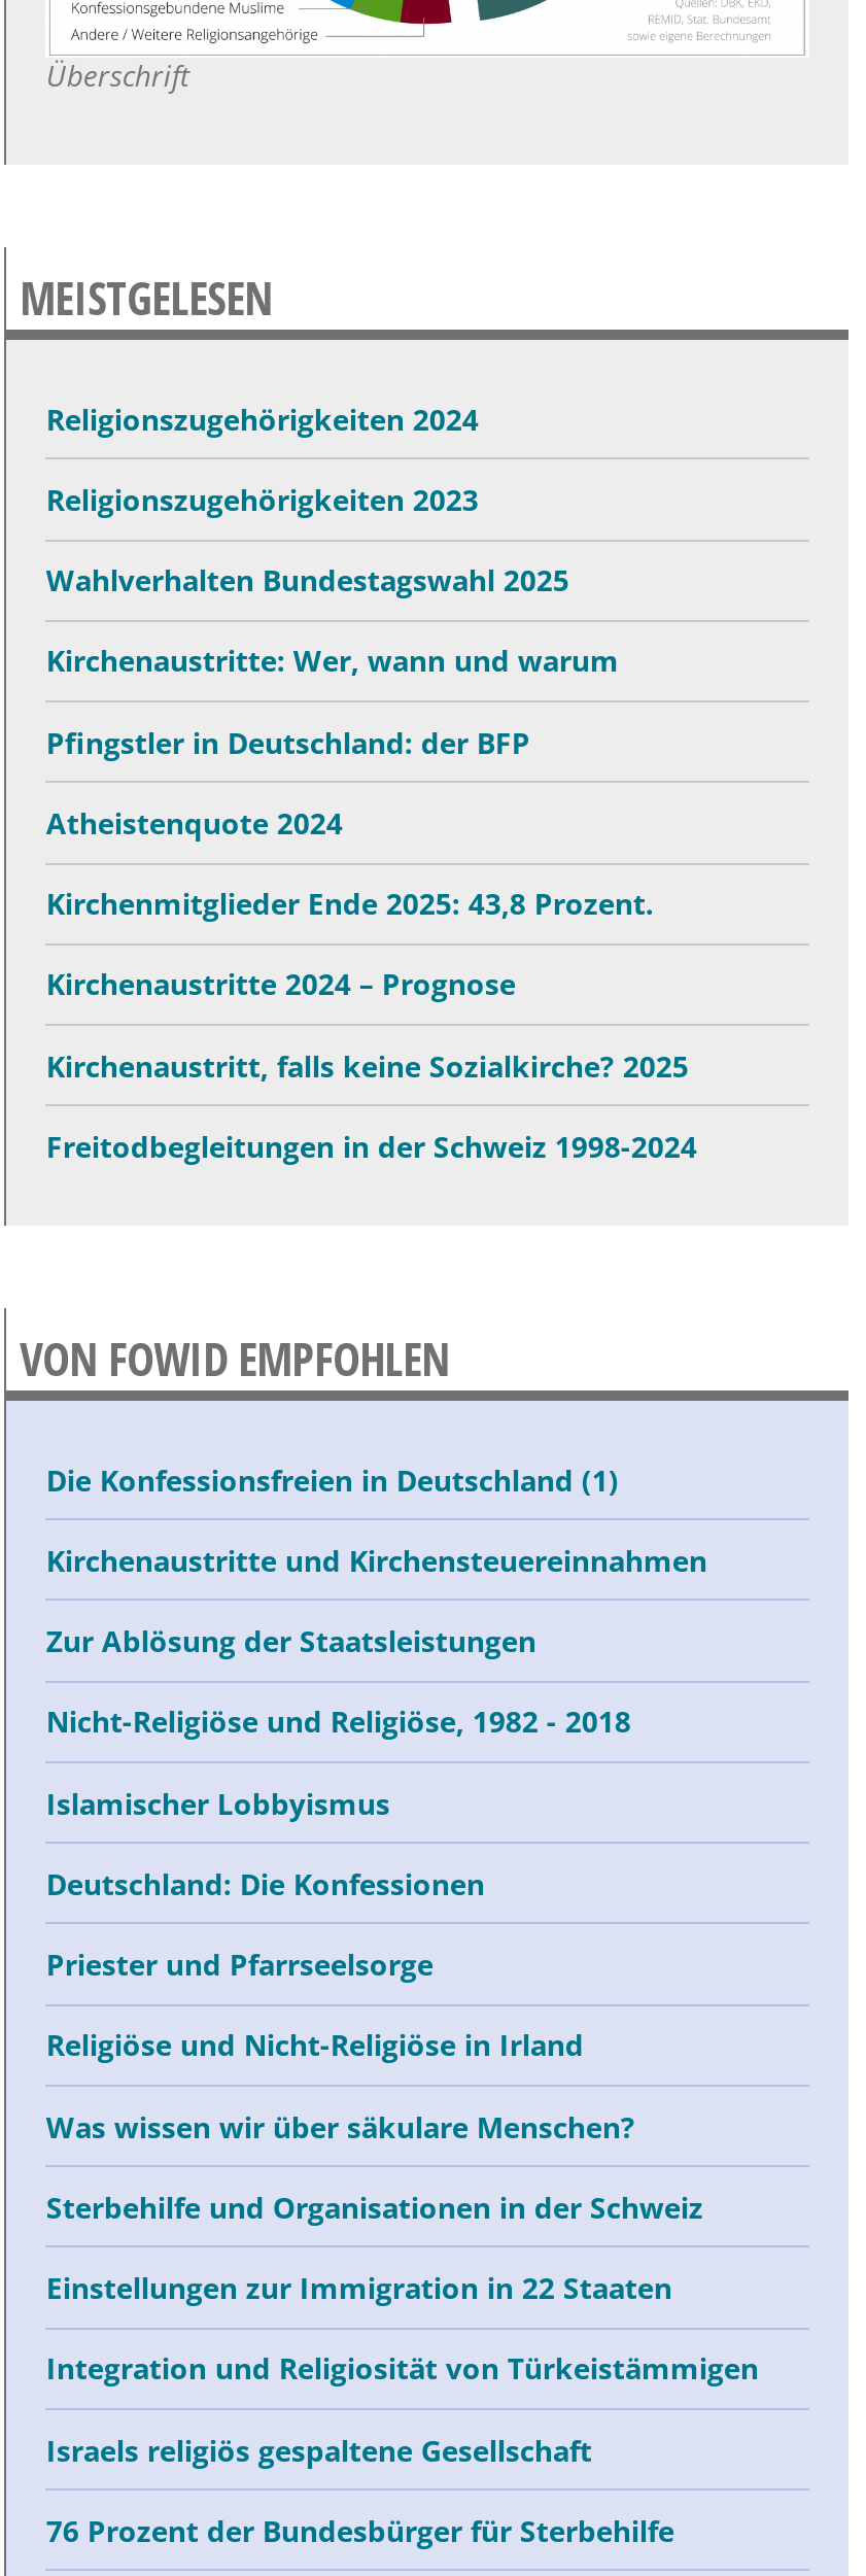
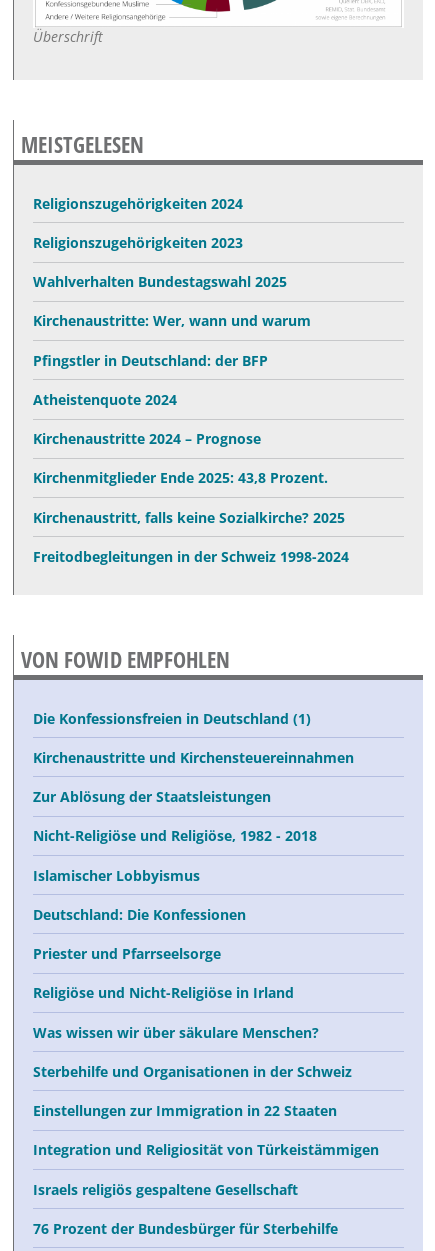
moved down: Kirchenmitglieder Ende 2025: 43,8 Prozent.

moved up: Kirchenaustritte 2024 – Prognose
